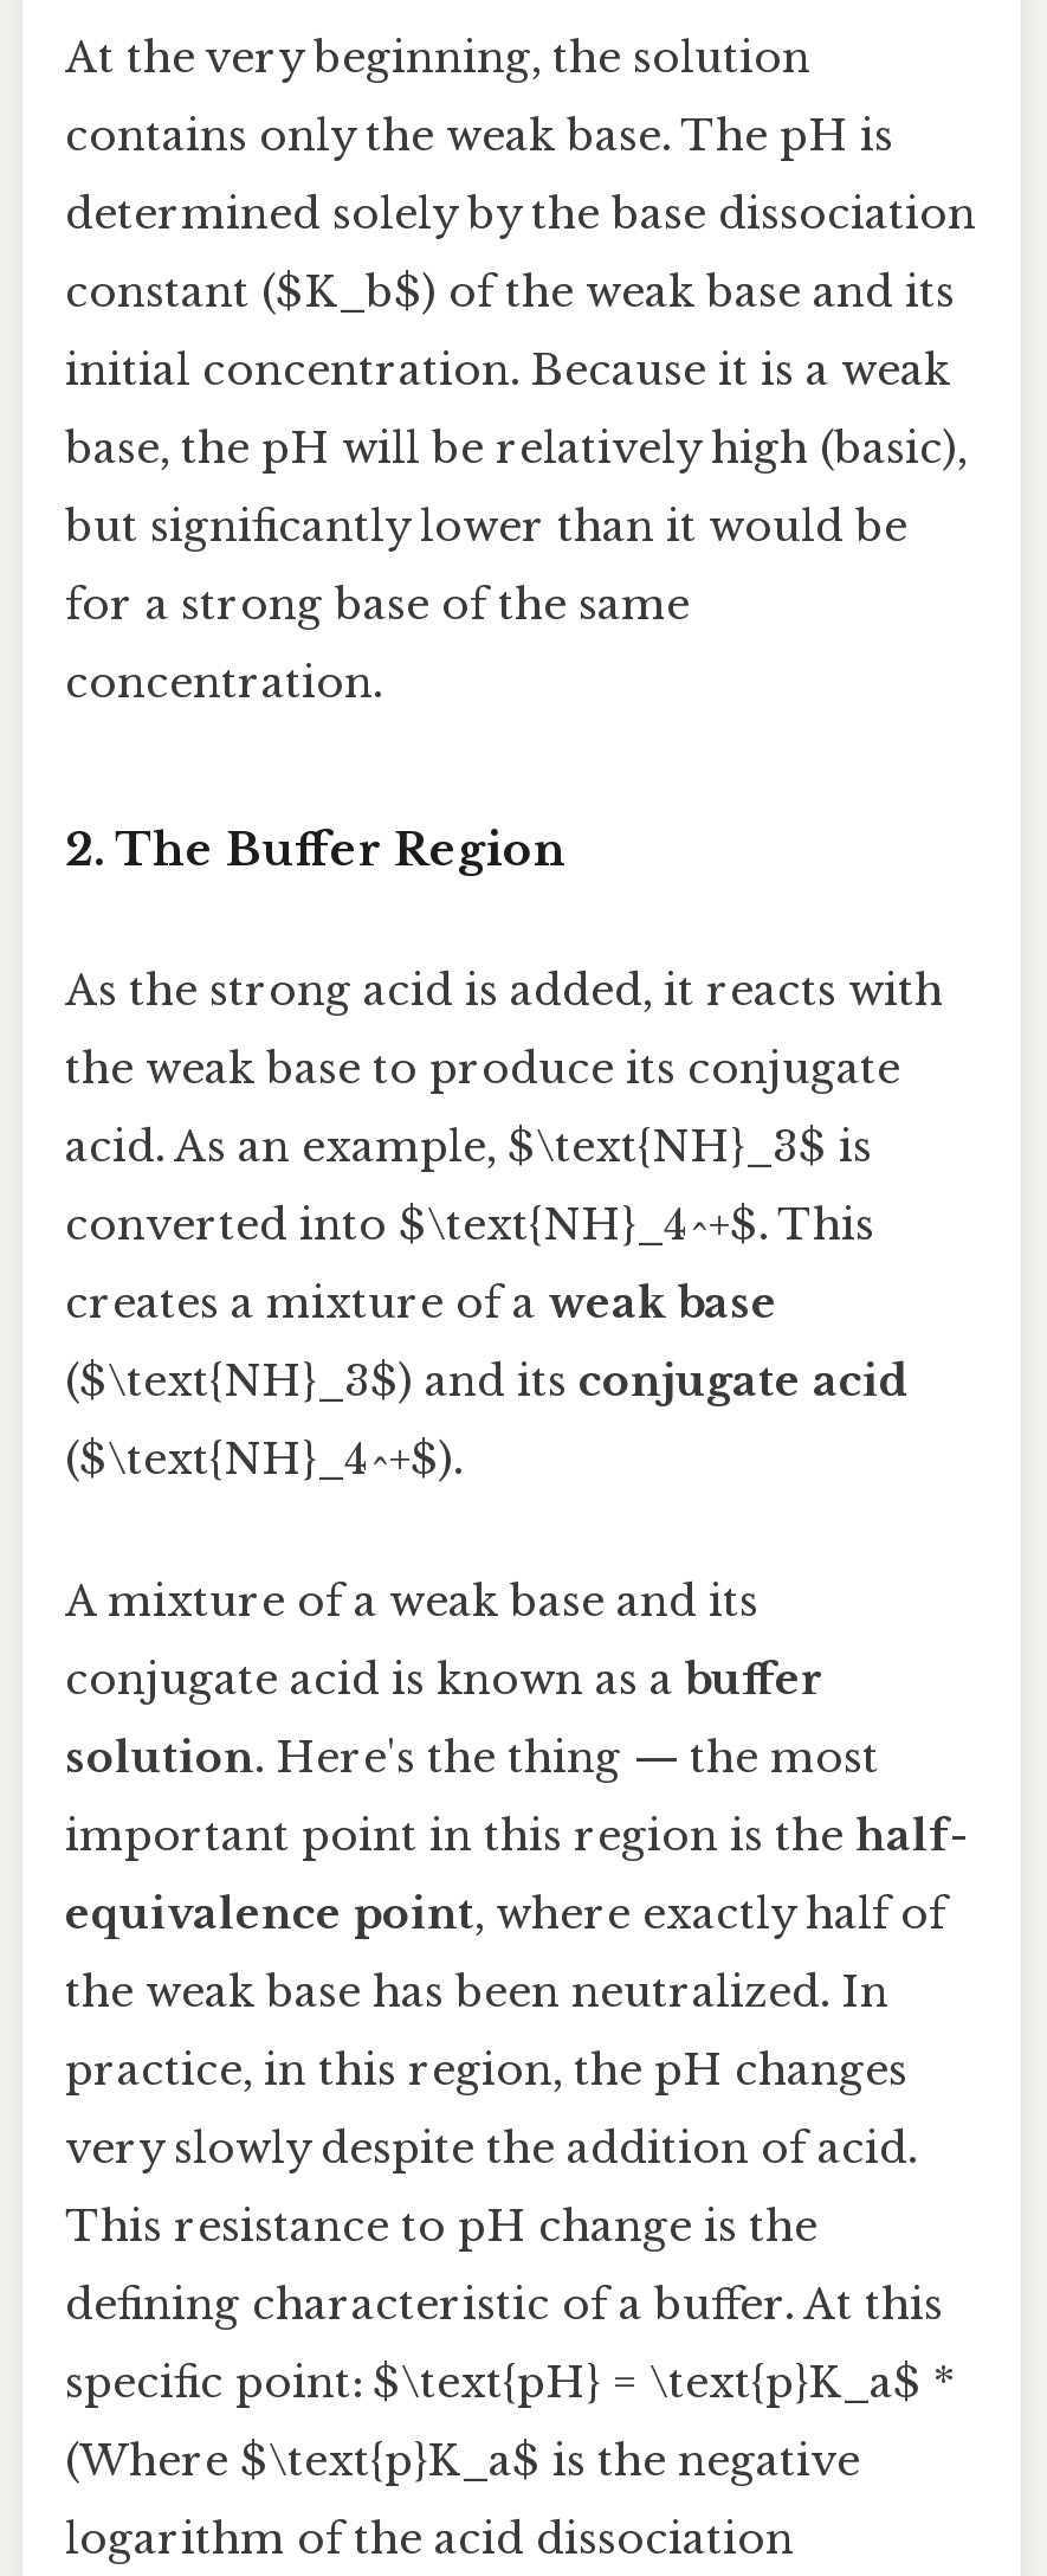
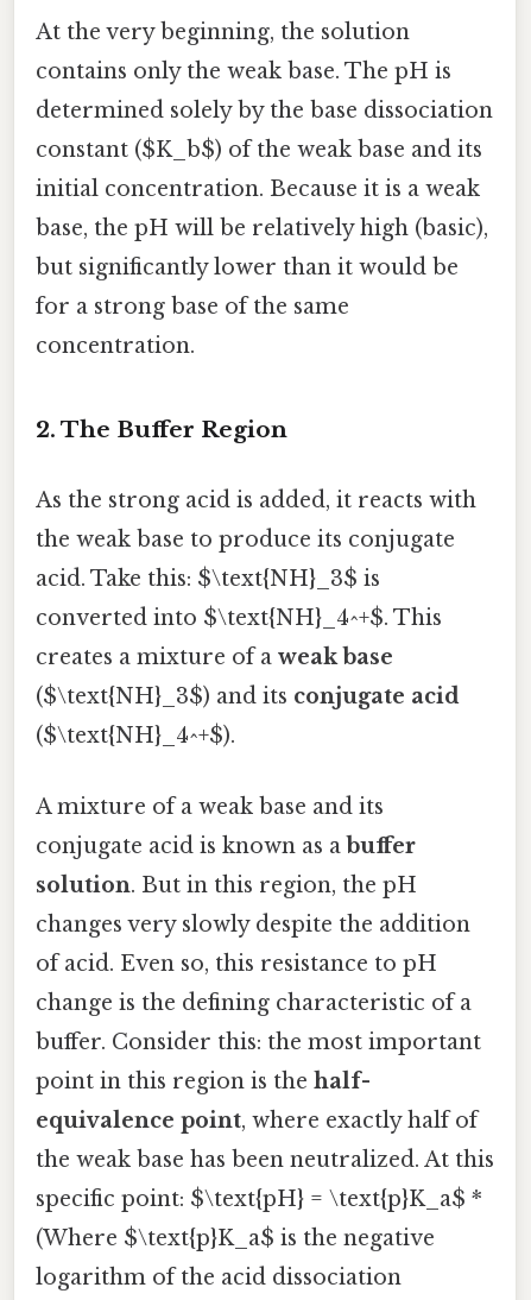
- acid. As an example, $\text{NH}_3$ is
+ acid. Take this: $\text{NH}_3$ is

- solution. Here's the thing — the most
- important point in this region is the half-
+ solution. But in this region, the pH
+ changes very slowly despite the addition
+ of acid. Even so, this resistance to pH
+ change is the defining characteristic of a
+ buffer. Consider this: the most important
+ point in this region is the half-

moved down: equivalence point, where exactly half of

- the weak base has been neutralized. In
- practice, in this region, the pH changes
- very slowly despite the addition of acid.
- This resistance to pH change is the
- defining characteristic of a buffer. At this
+ the weak base has been neutralized. At this
